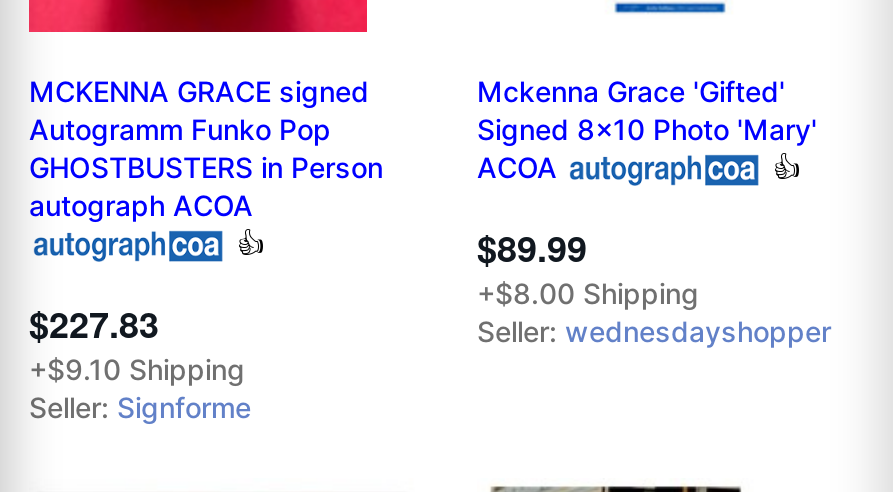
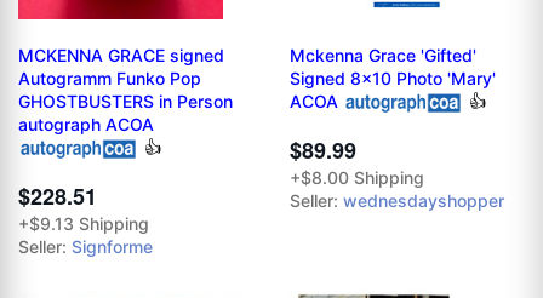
- $227.83
+ $228.51

- +$9.10 Shipping
+ +$9.13 Shipping
